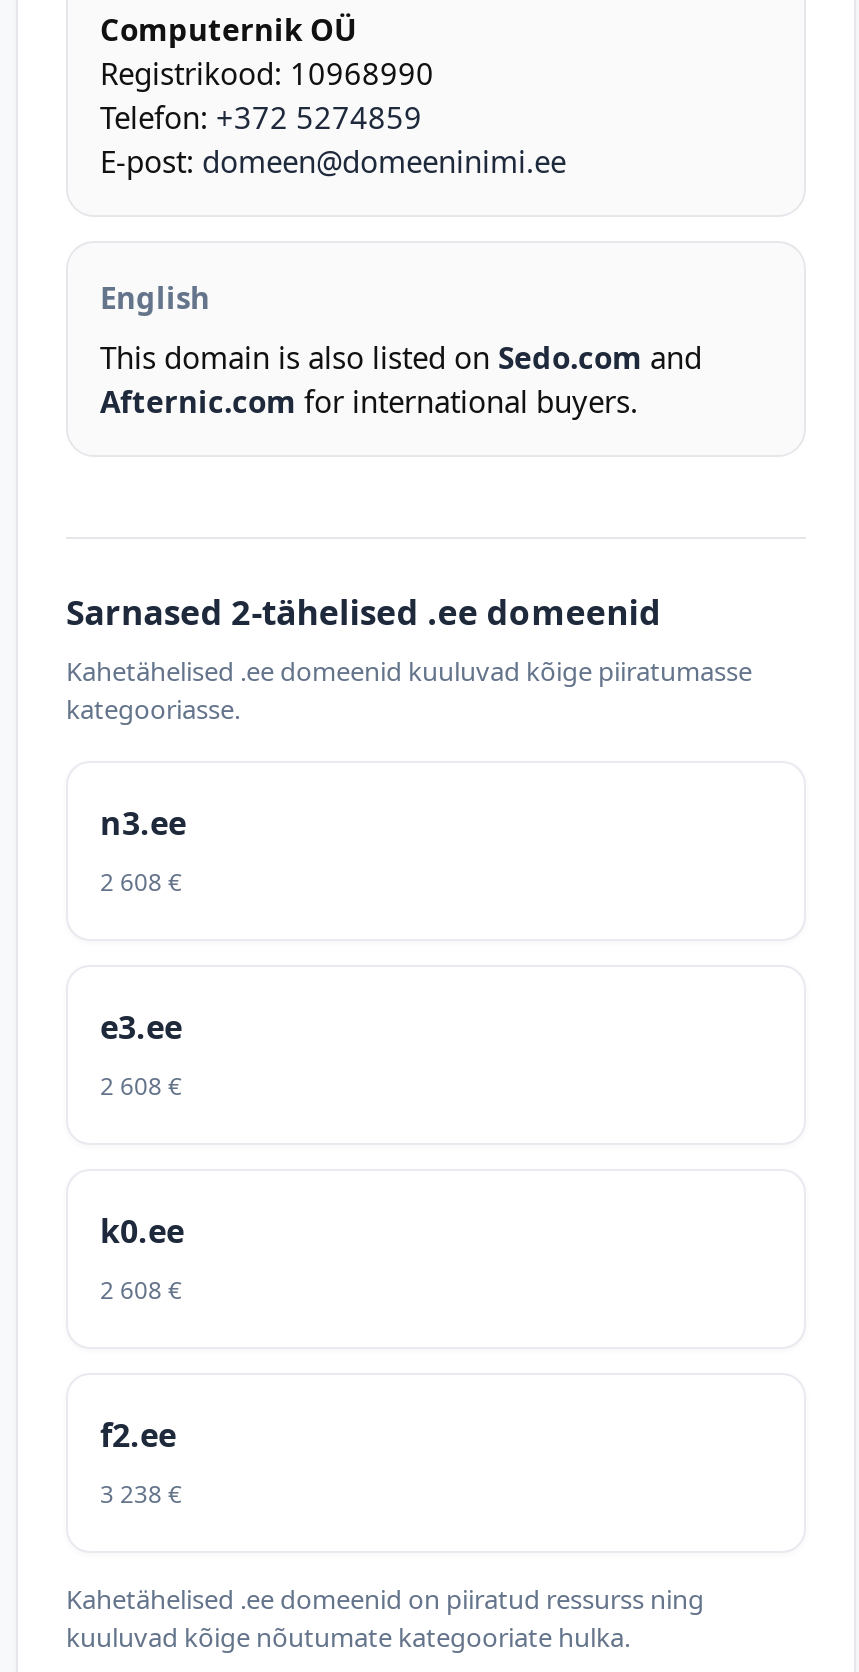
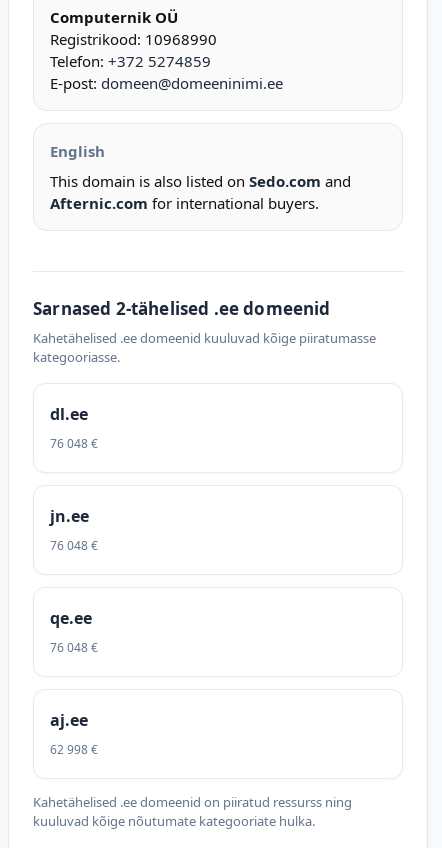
- n3.ee
+ dl.ee

- 2 608 €
+ 76 048 €

- e3.ee
+ jn.ee

- 2 608 €
+ 76 048 €

- k0.ee
+ qe.ee

- 2 608 €
+ 76 048 €

- f2.ee
+ aj.ee

- 3 238 €
+ 62 998 €
